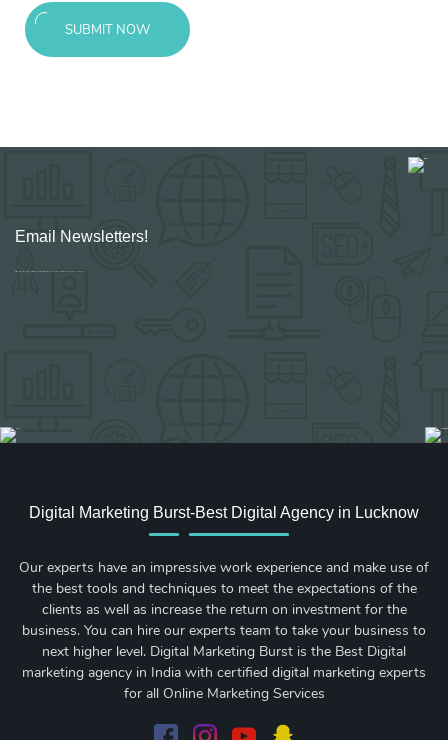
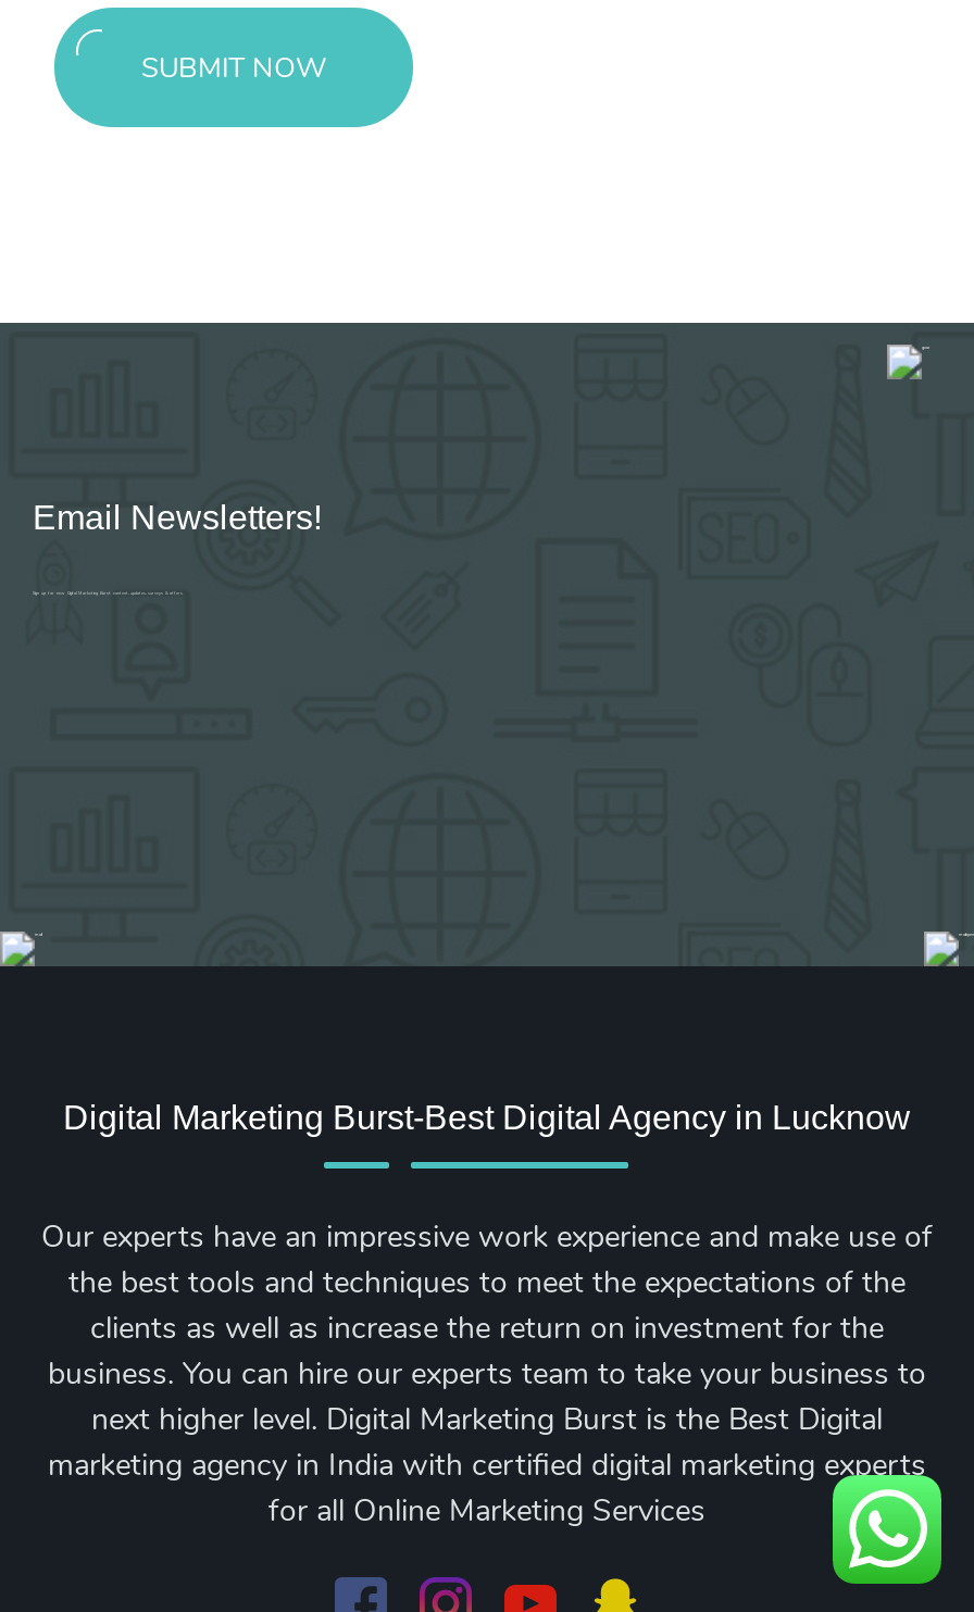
+ [image]
